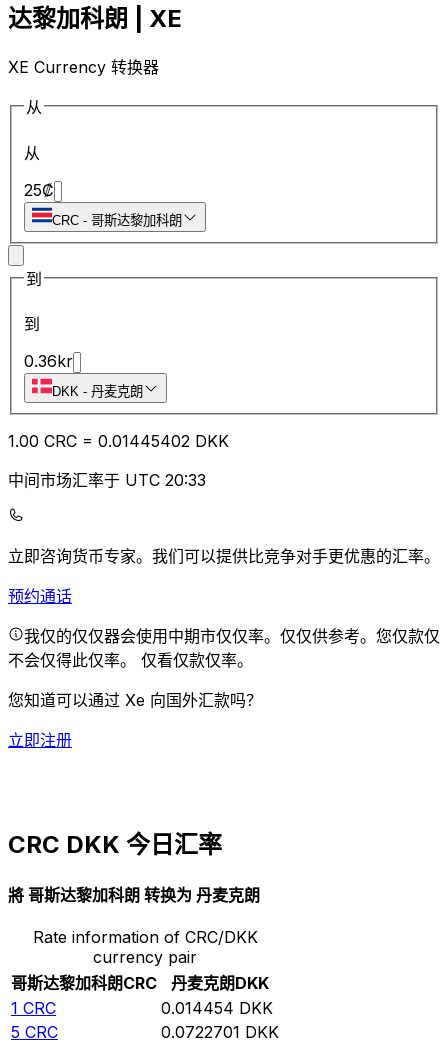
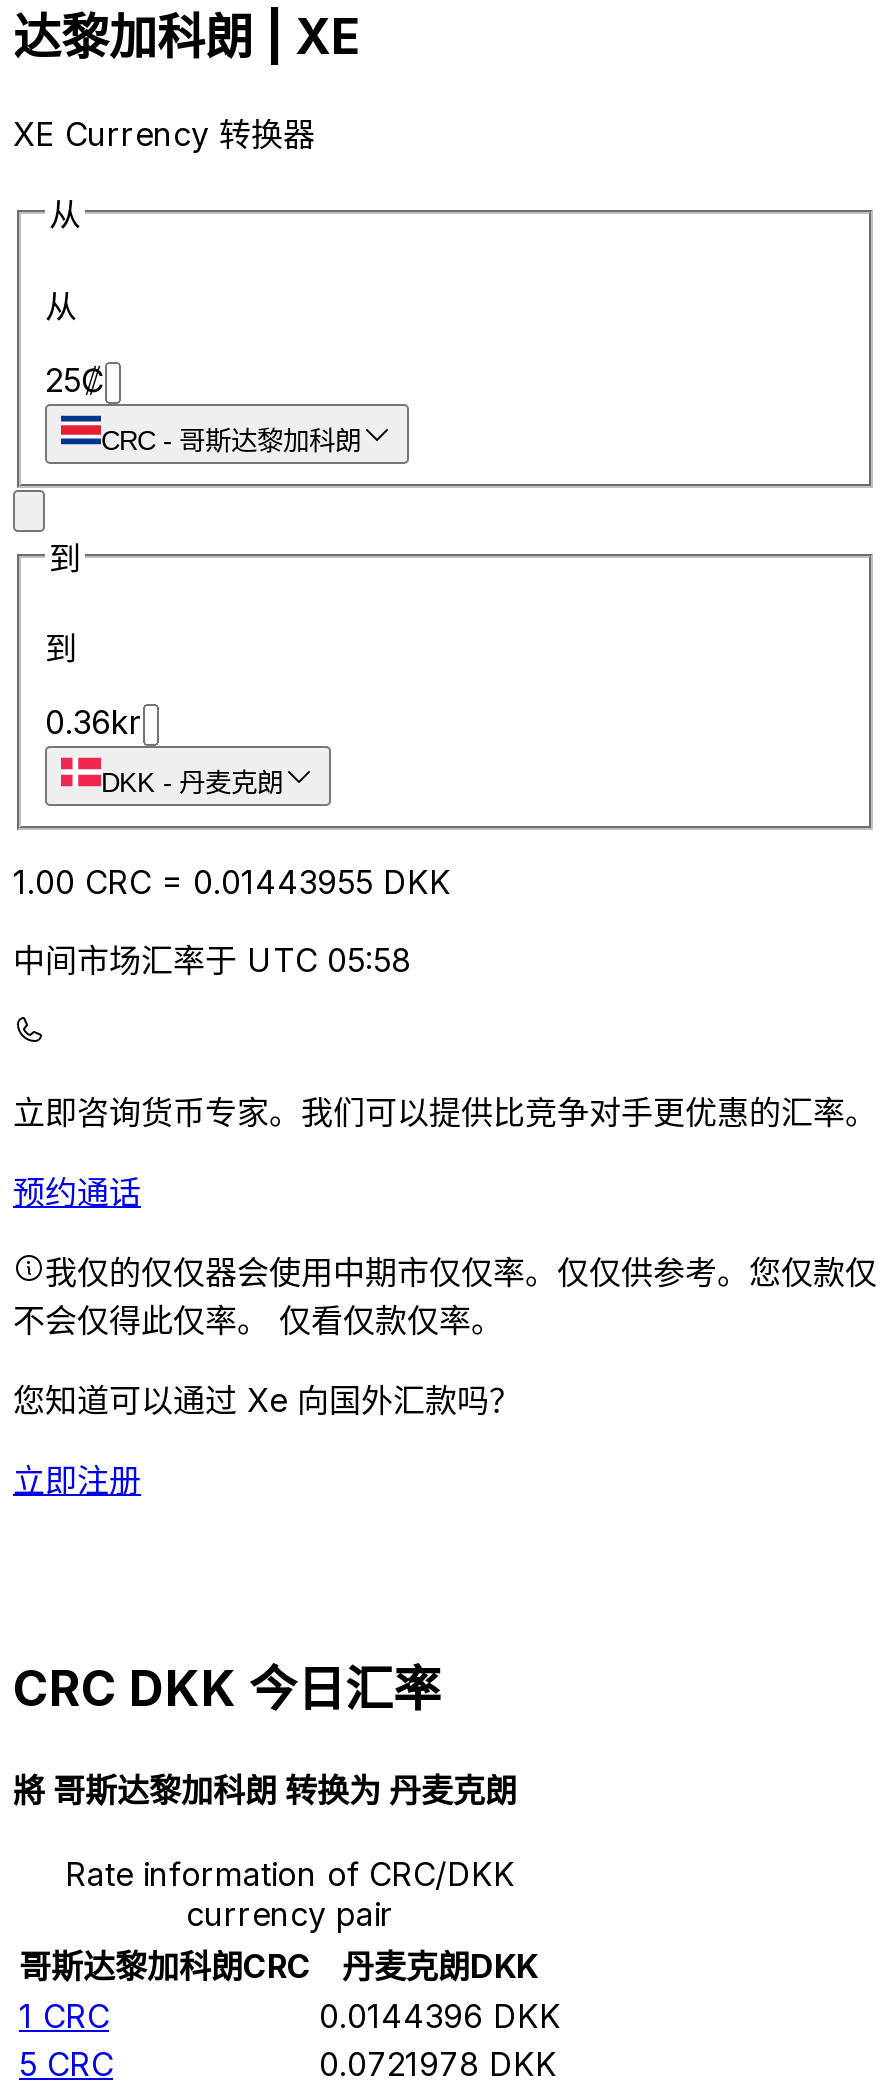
- 1.00 CRC = 0.01445402 DKK
+ 1.00 CRC = 0.01443955 DKK

- 中间市场汇率于 UTC 20:33
+ 中间市场汇率于 UTC 05:58

- 0.014454 DKK
+ 0.0144396 DKK

- 0.0722701 DKK
+ 0.0721978 DKK
